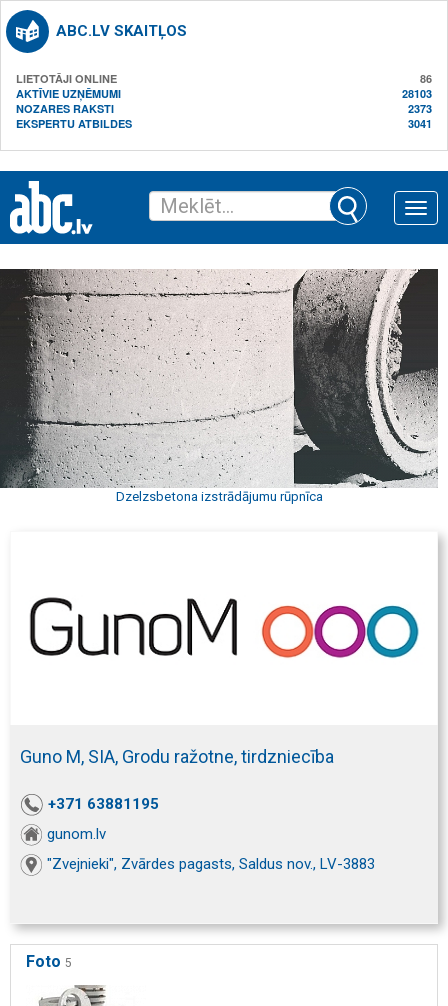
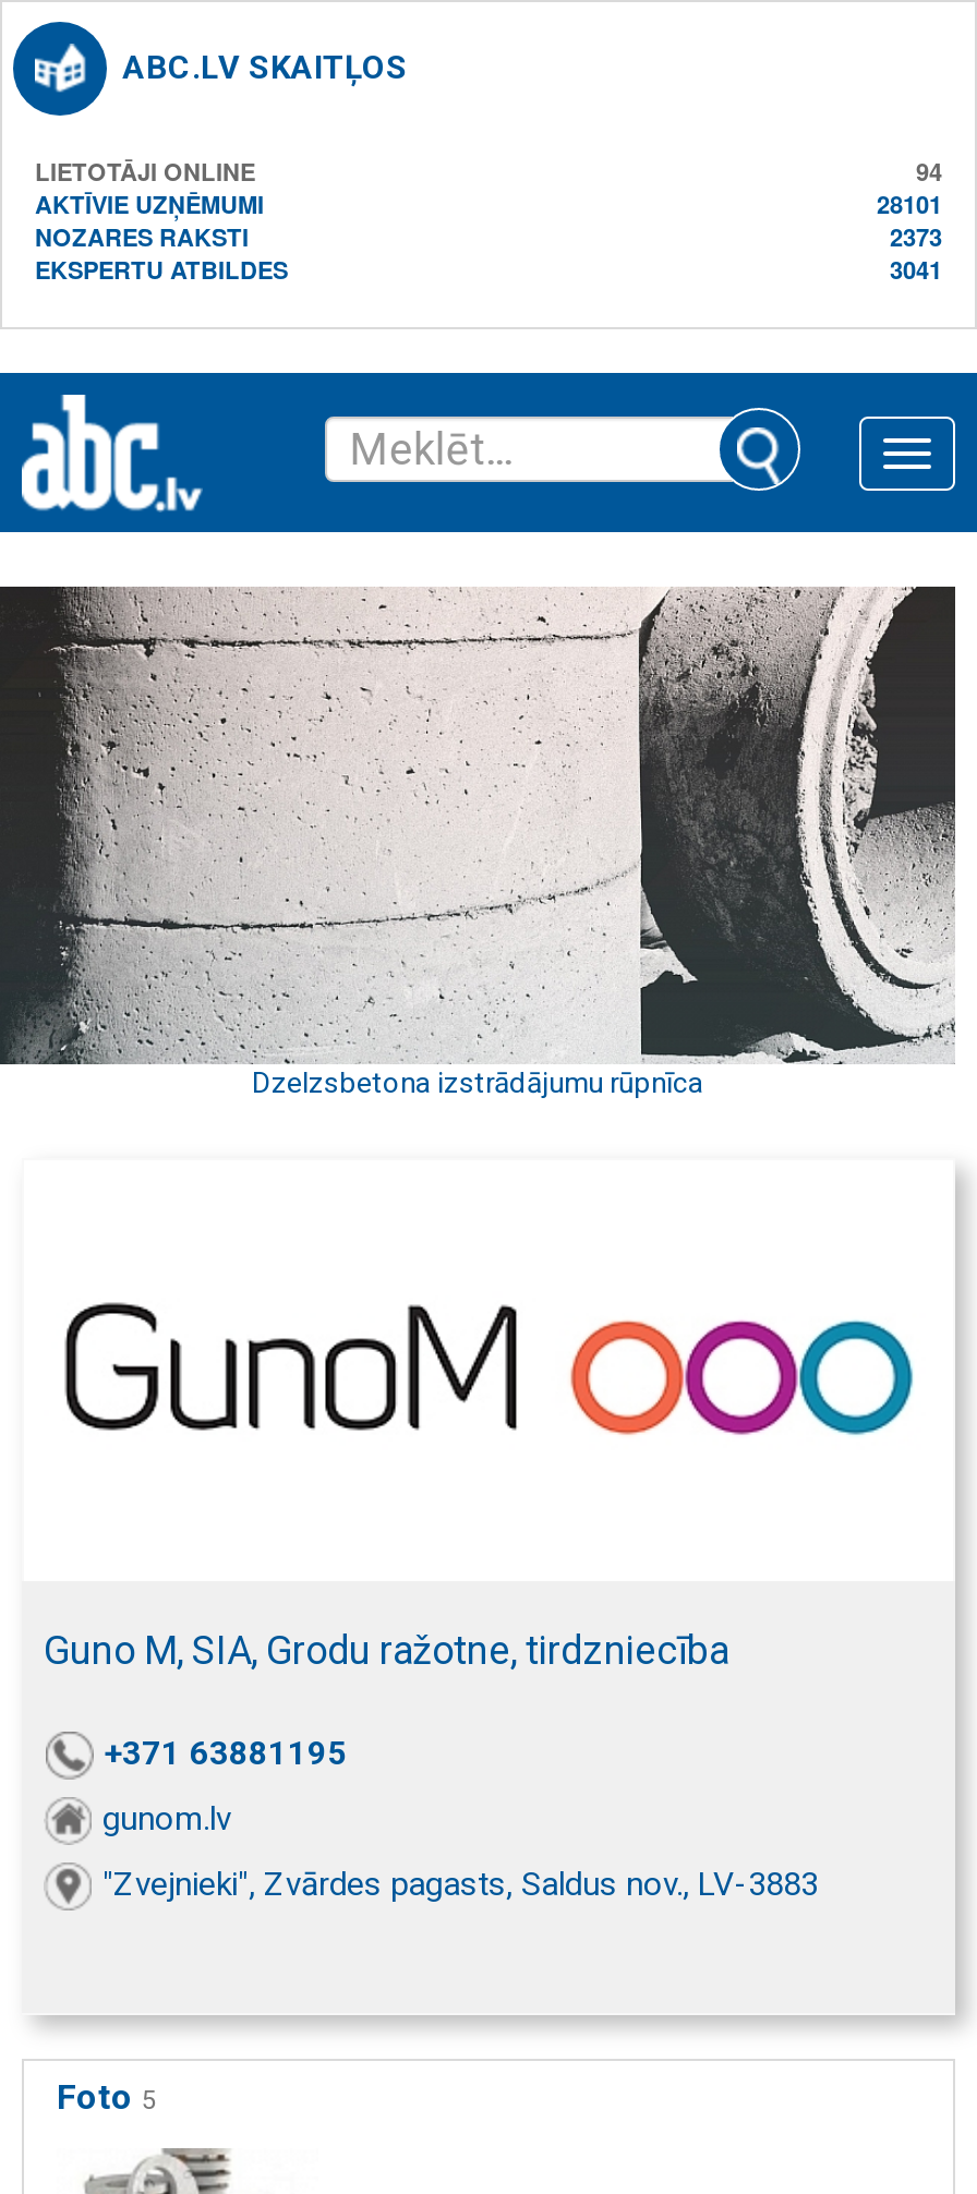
- 86
+ 94

- 28103
+ 28101
